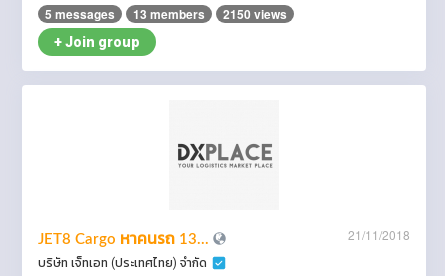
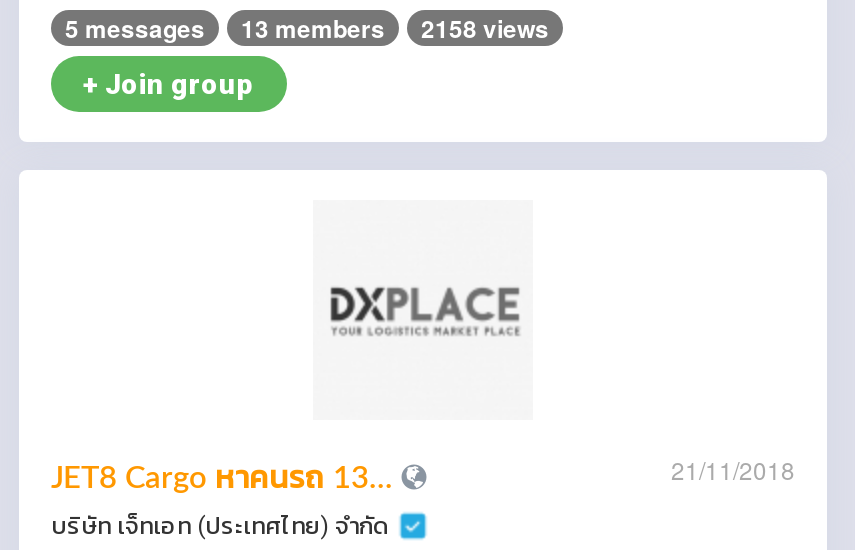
- 5 messages 13 members 2150 views
+ 5 messages 13 members 2158 views
